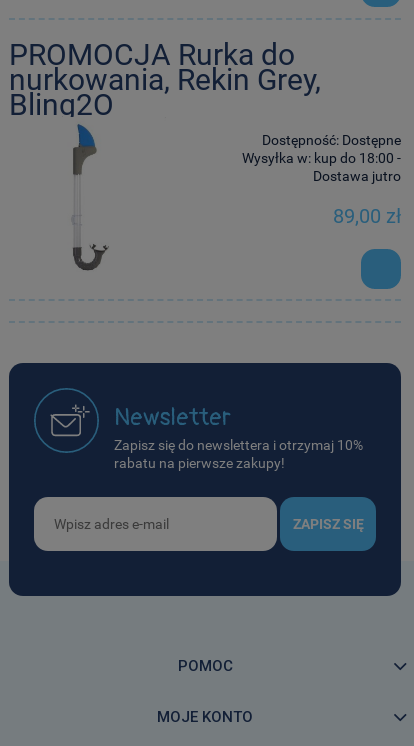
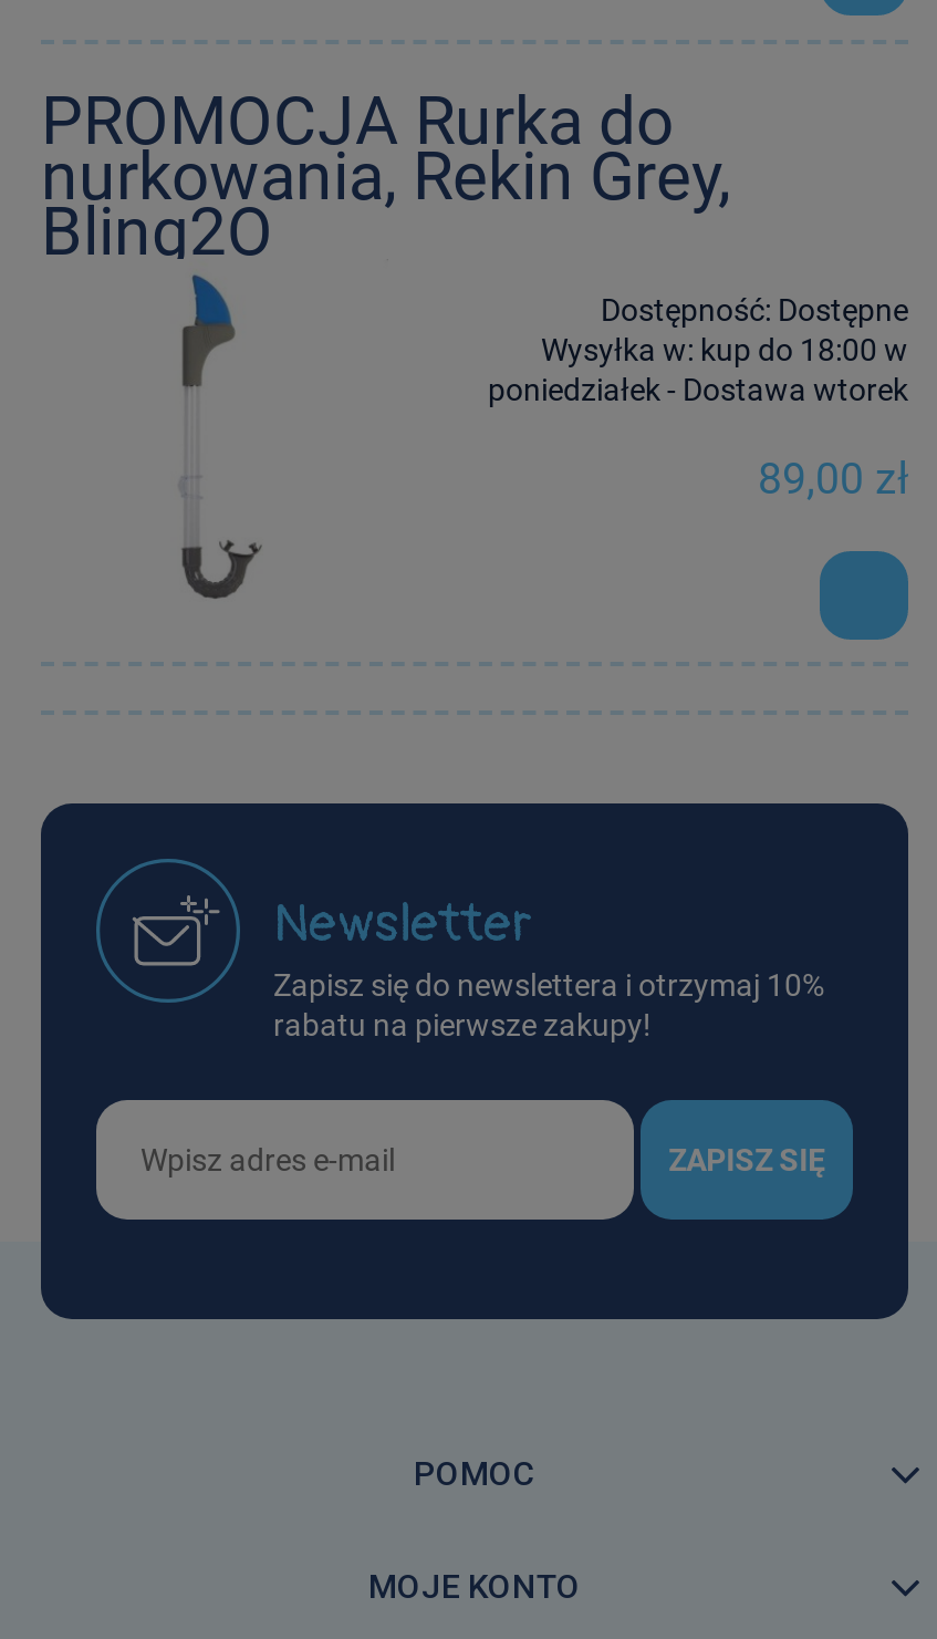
- Wysyłka w: kup do 18:00 -
- Dostawa jutro
+ Wysyłka w: kup do 18:00 w
+ poniedziałek - Dostawa wtorek
